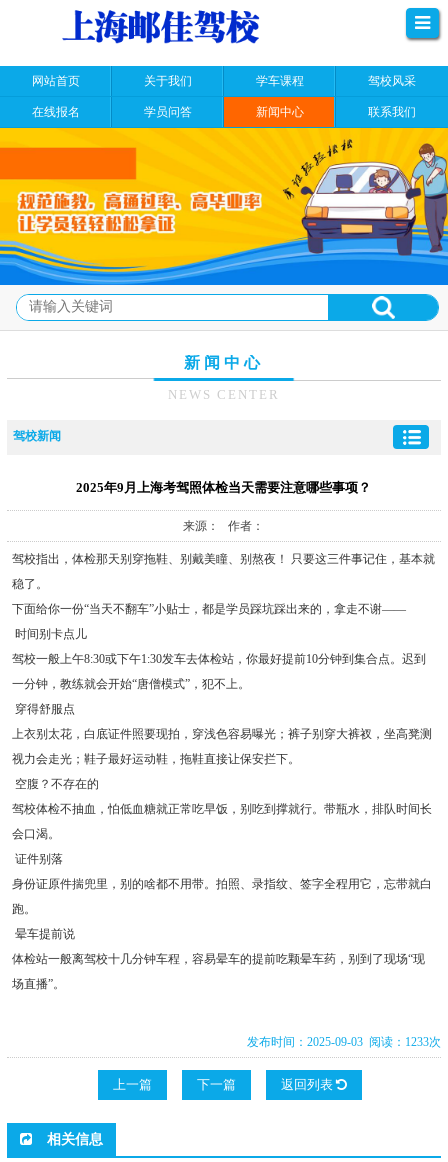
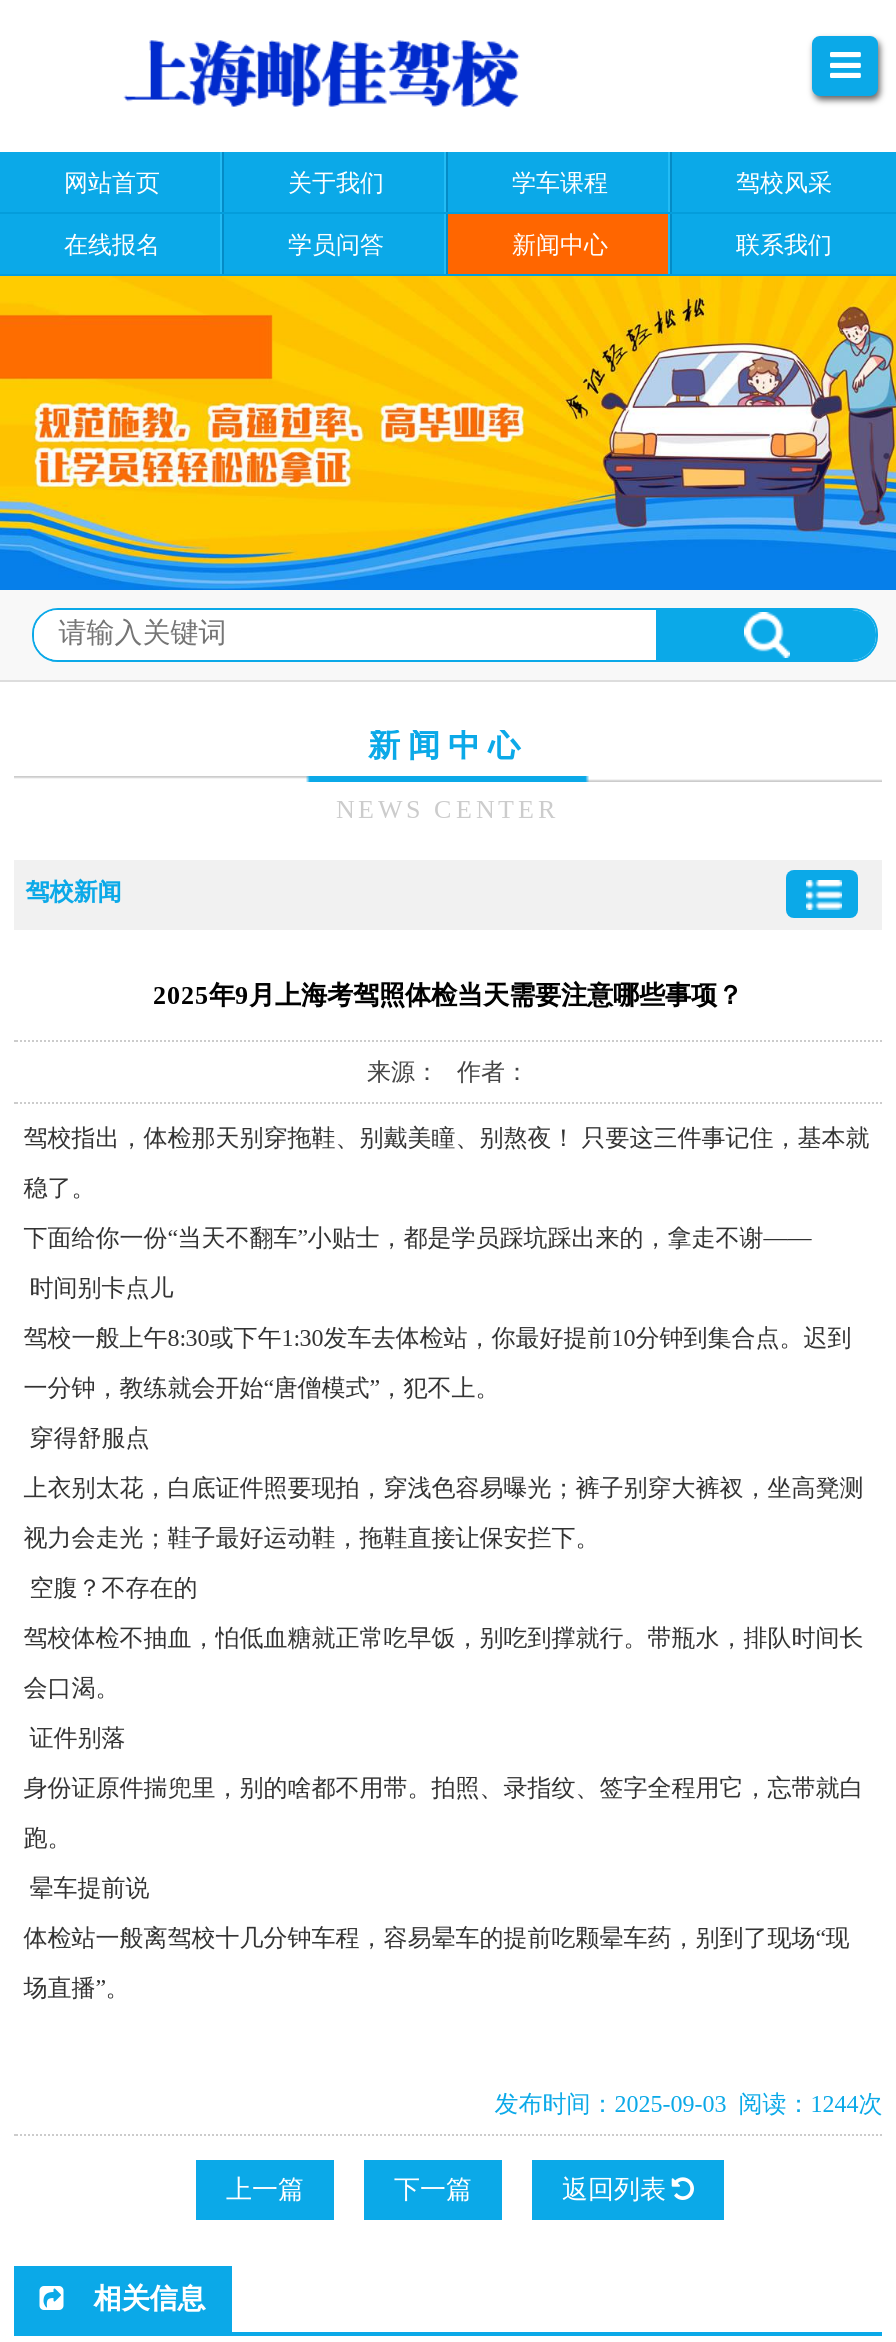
- 发布时间：2025-09-03 阅读：1233次
+ 发布时间：2025-09-03 阅读：1244次
